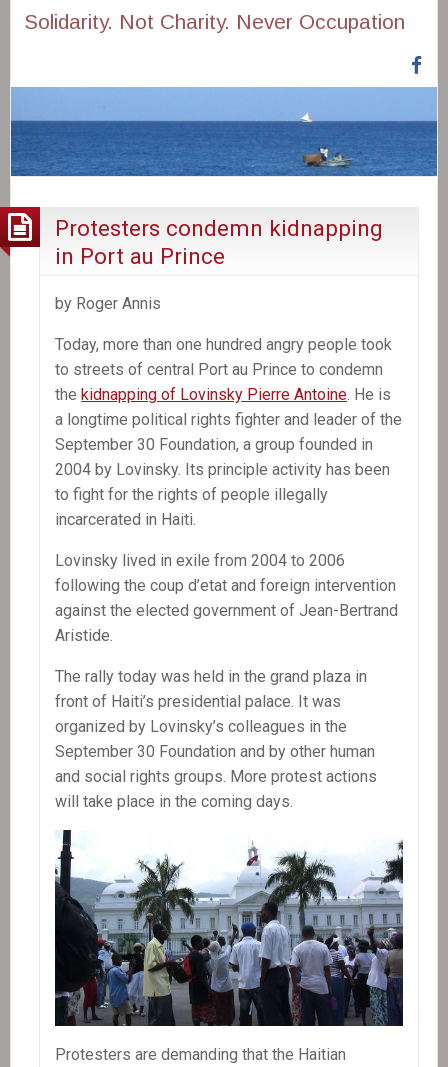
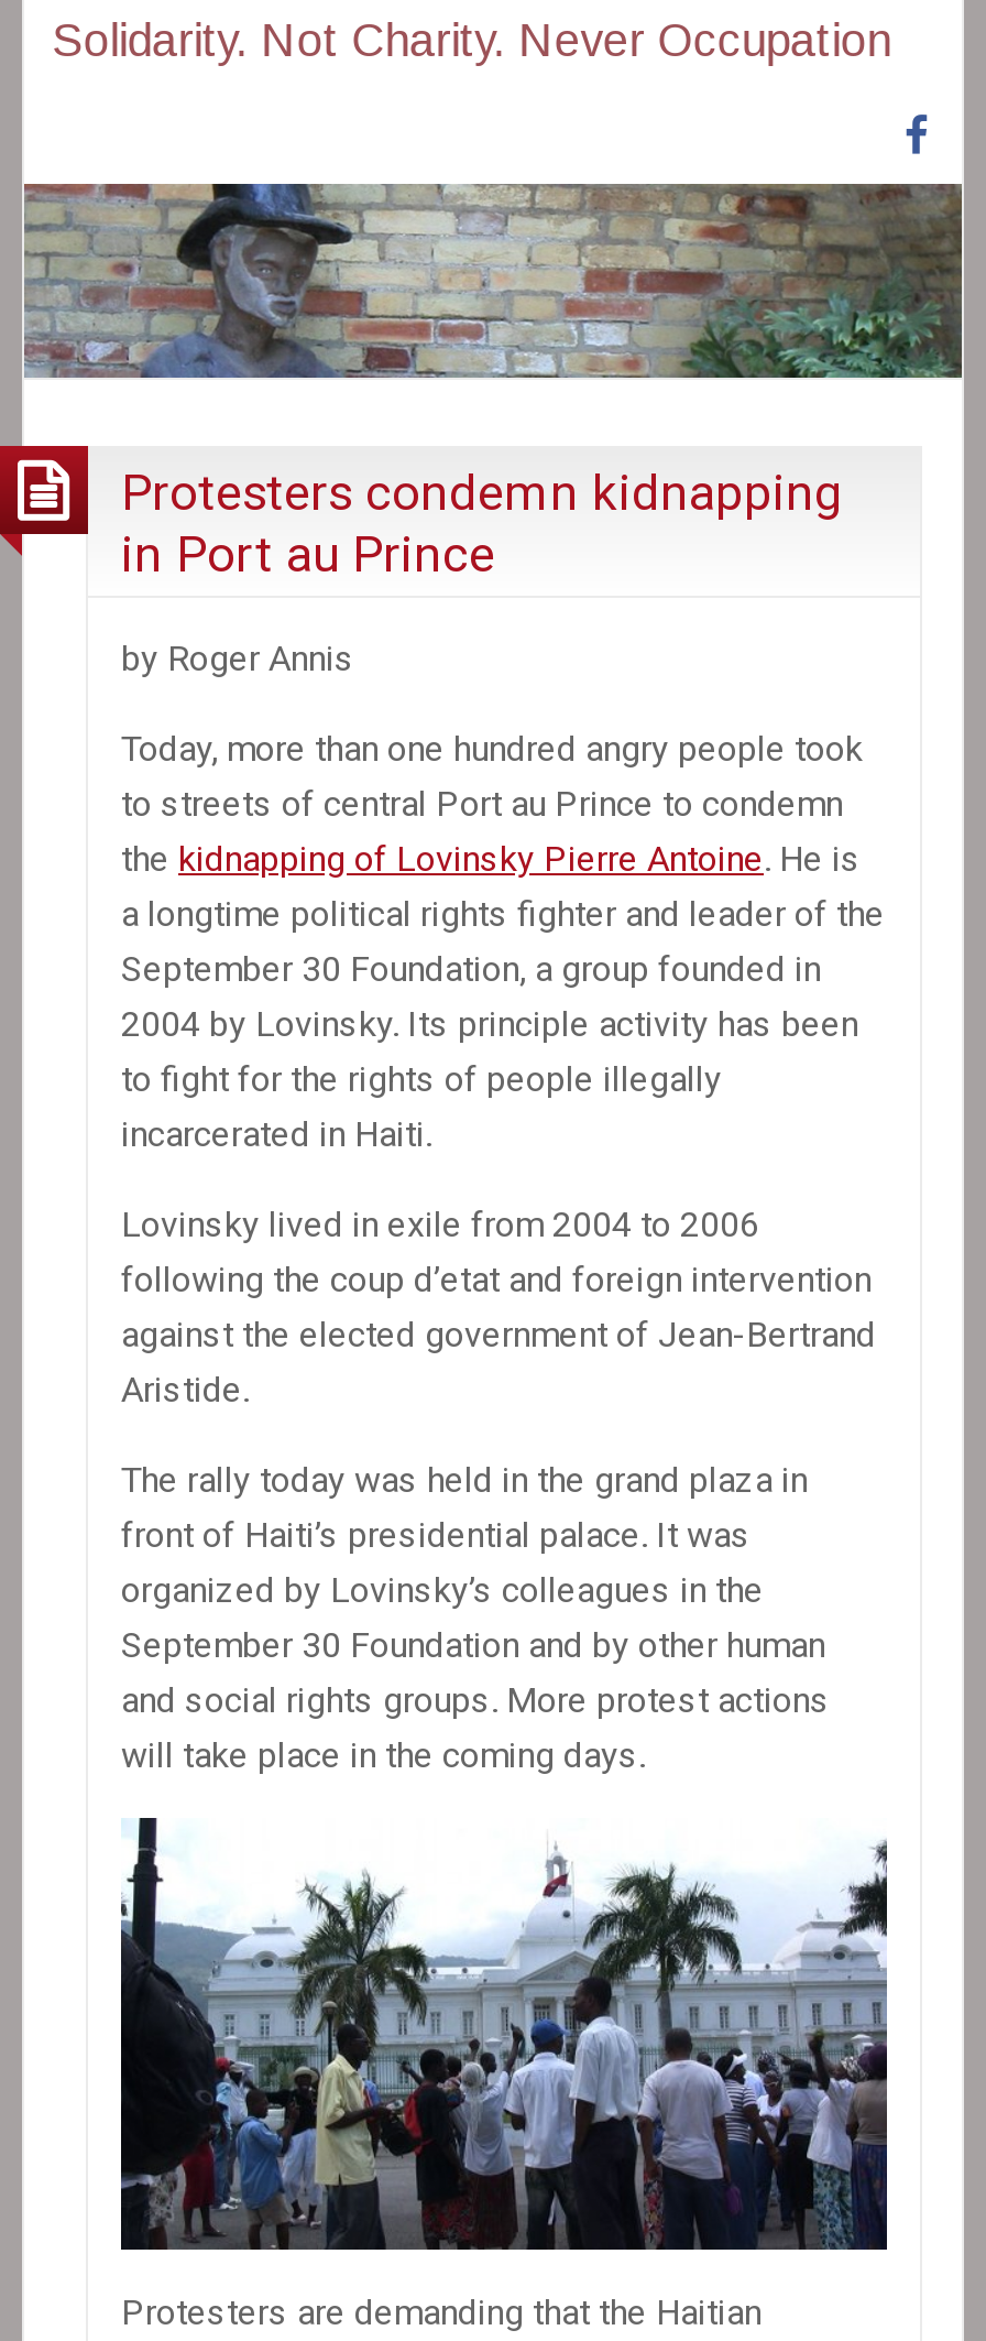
- [image]
+ [image]
